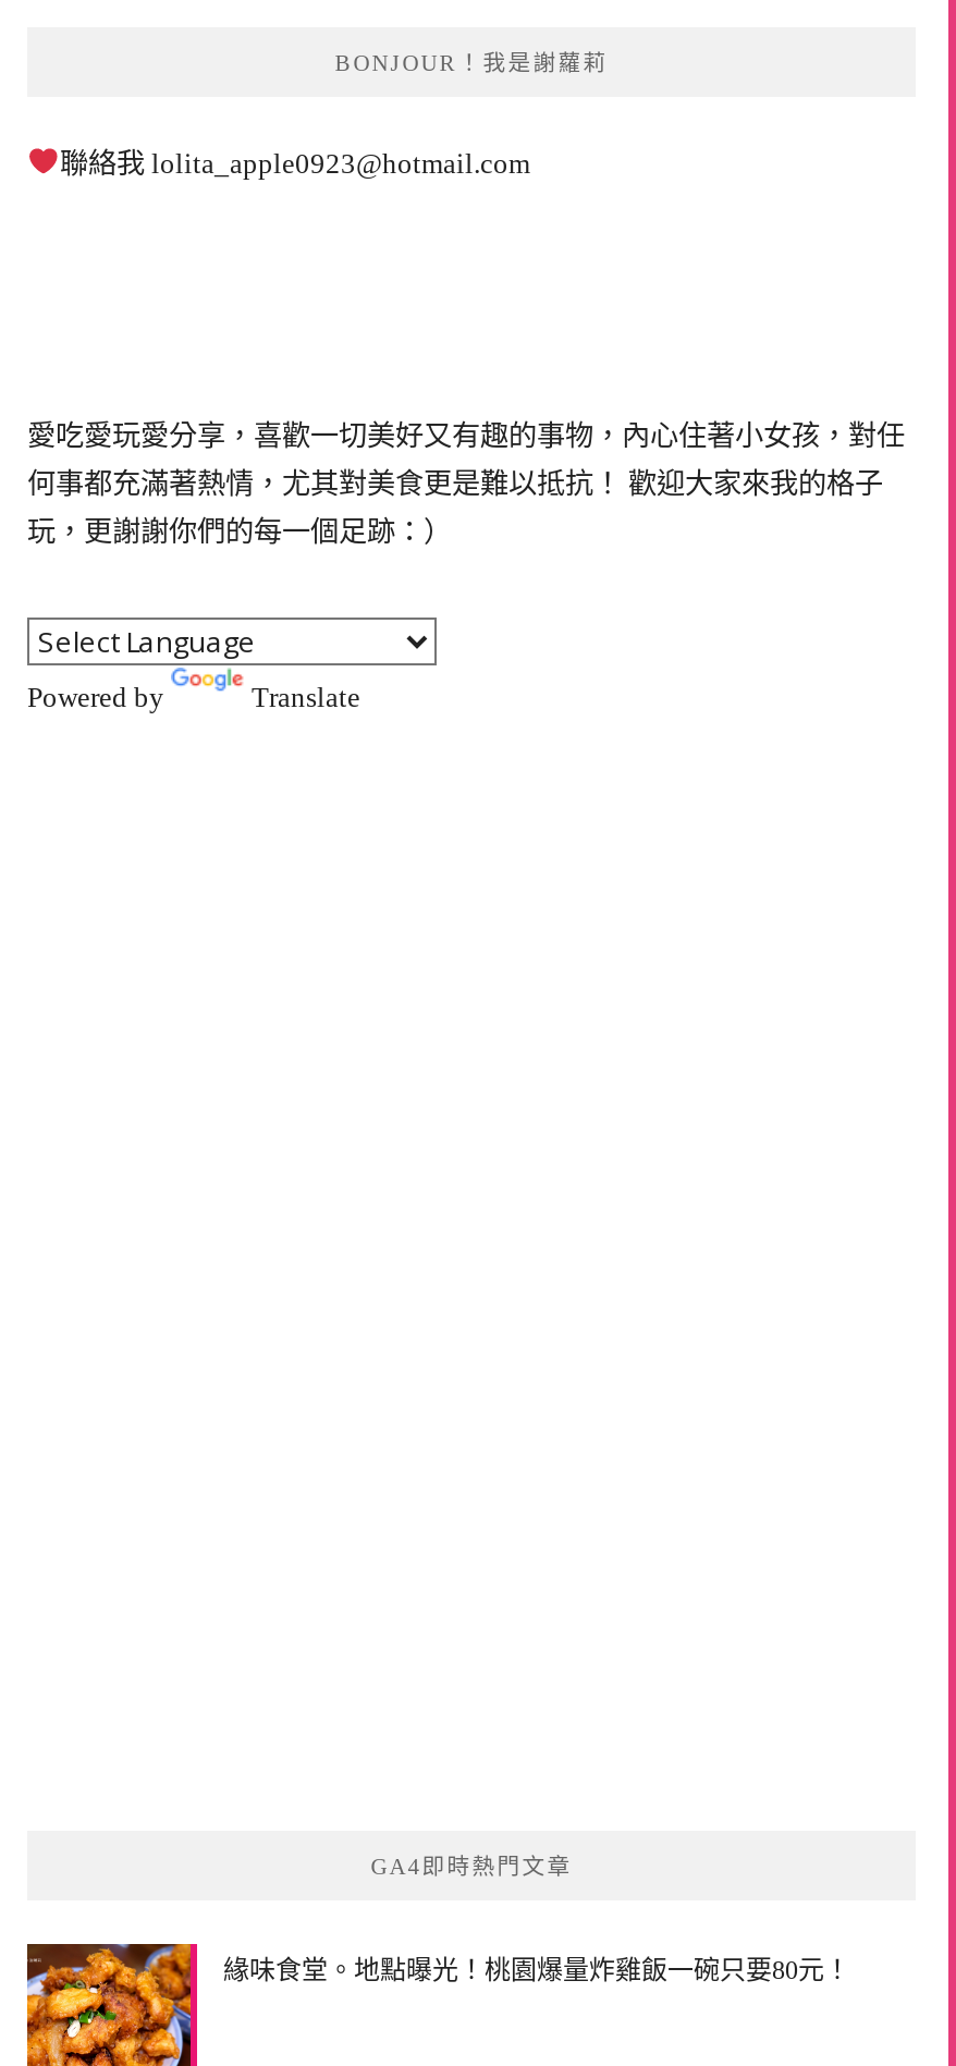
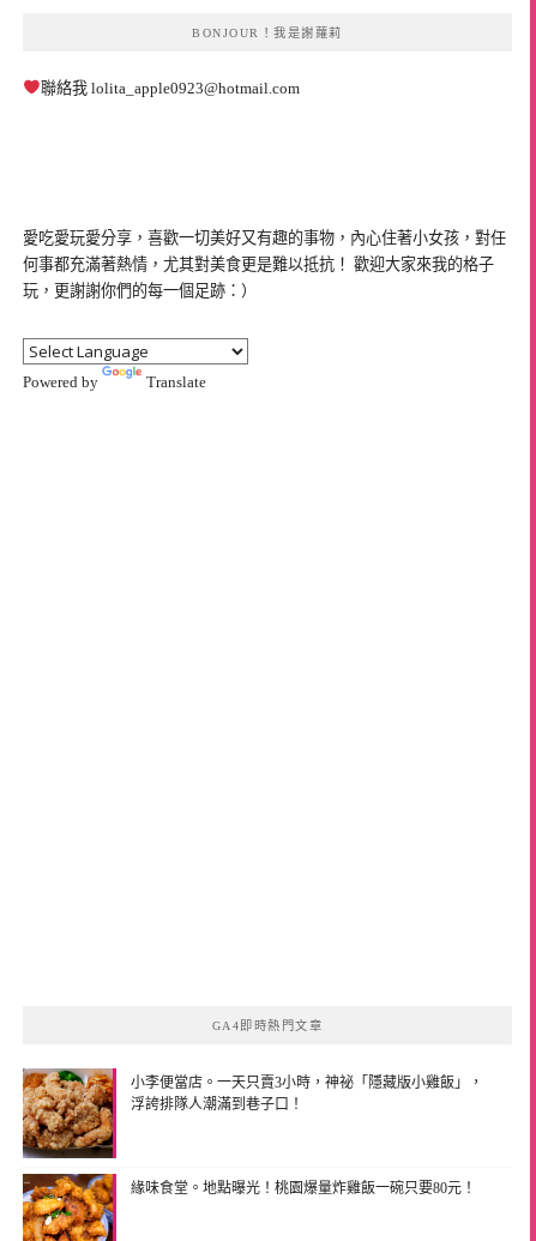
+ [image]
+ 小李便當店。一天只賣3小時，神祕「隱藏版小雞飯」，
+ 浮誇排隊人潮滿到巷子口！
